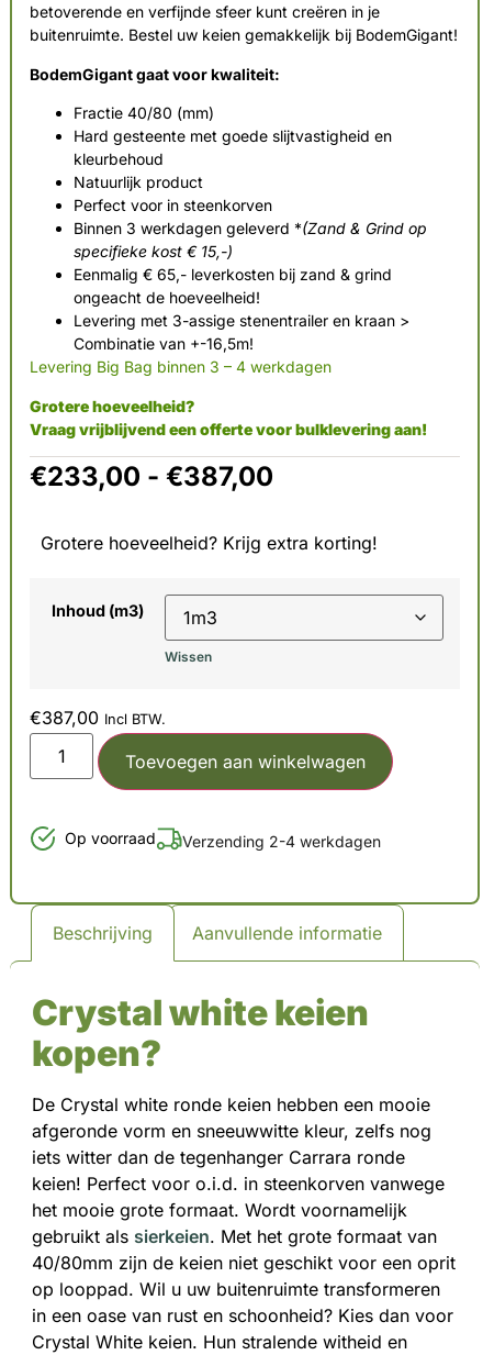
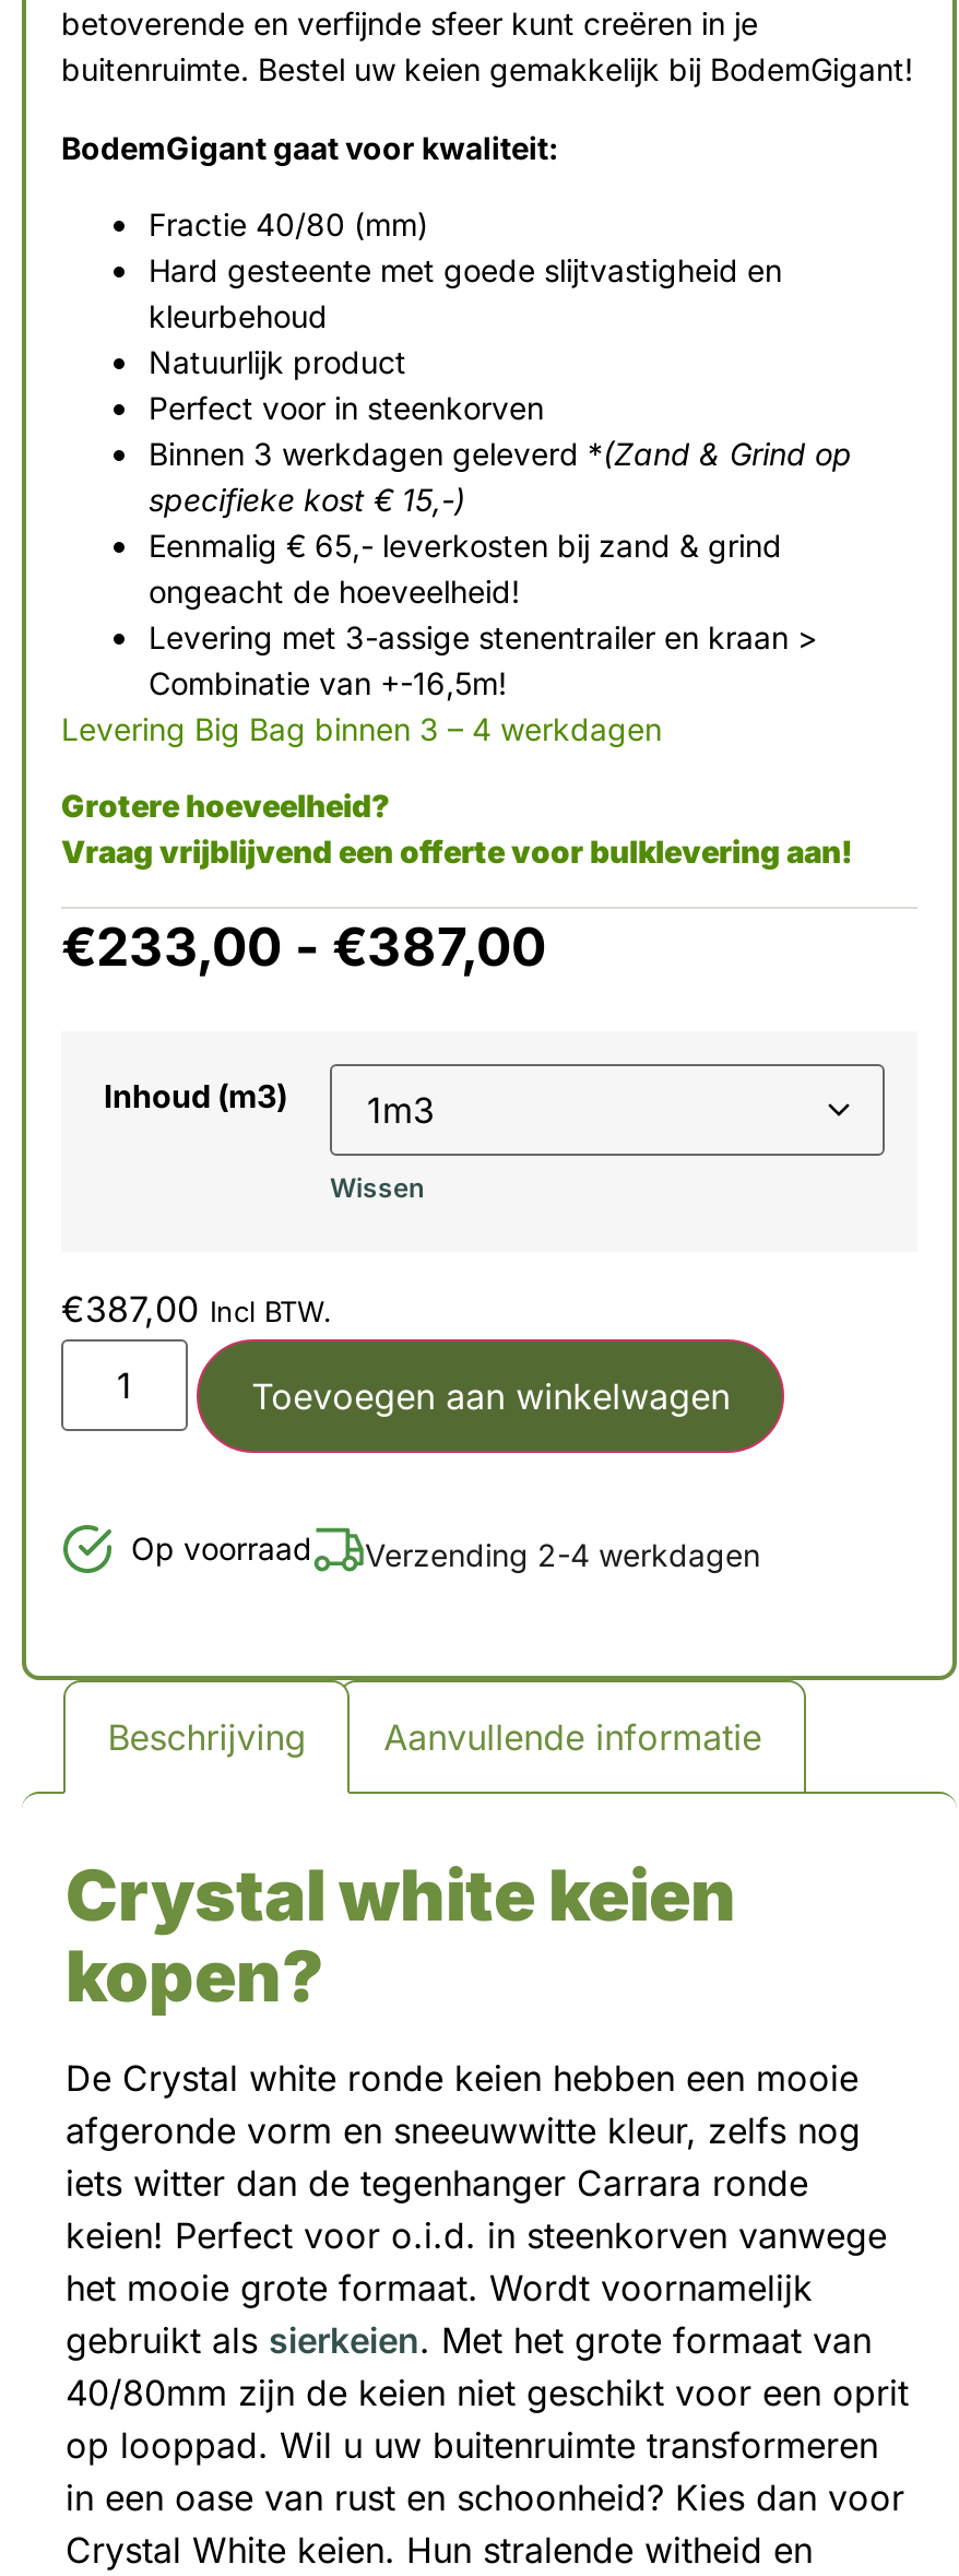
- Grotere hoeveelheid? Krijg extra korting!
